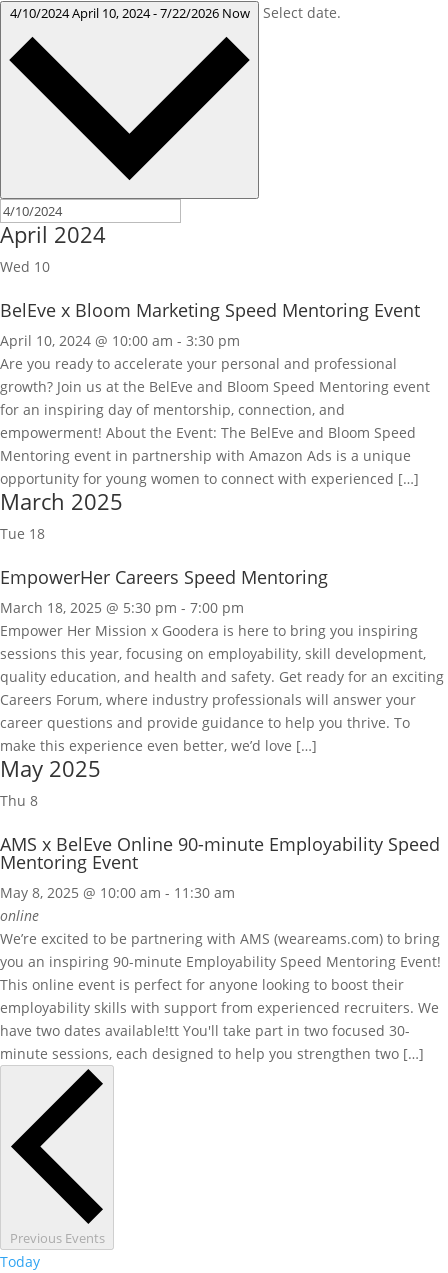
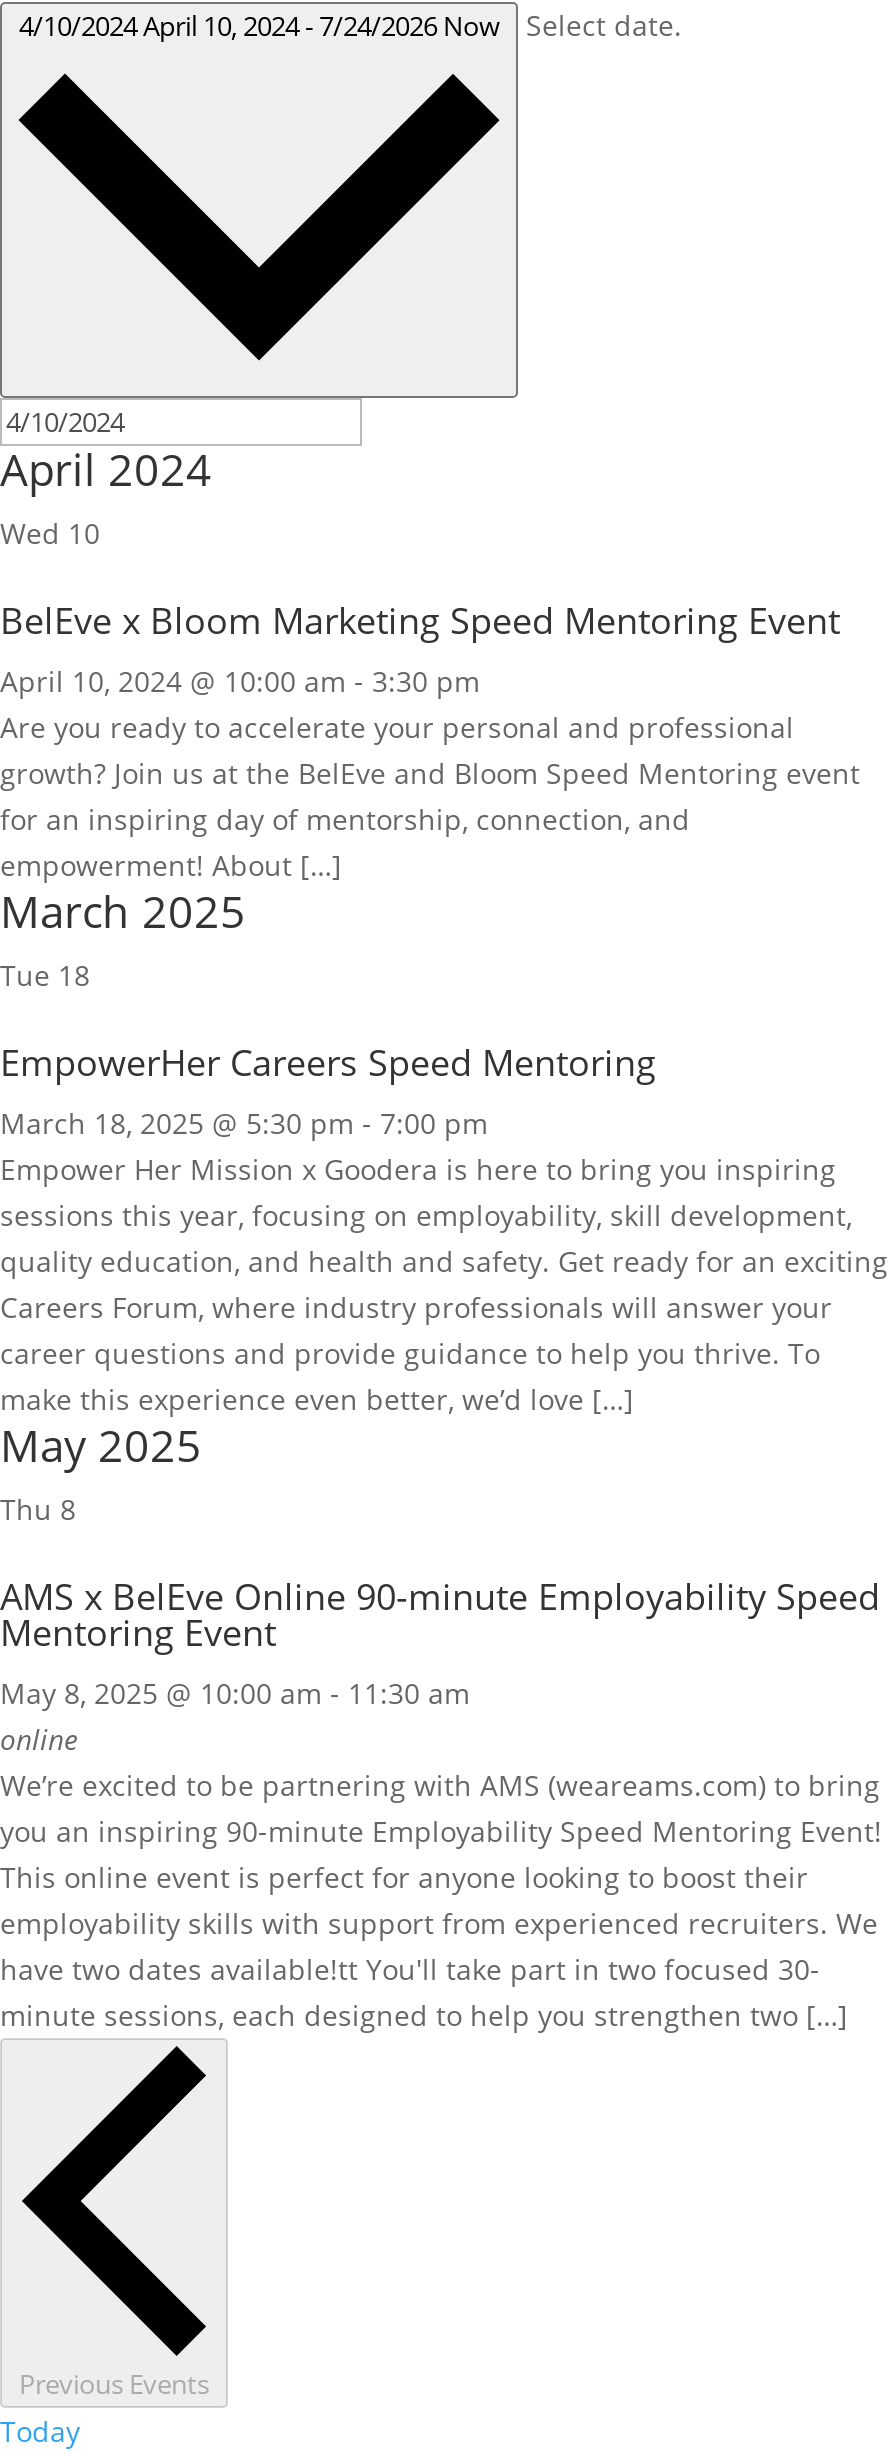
- 4/10/2024April 10, 2024- 7/22/2026 Now Select date.
+ 4/10/2024April 10, 2024- 7/24/2026 Now Select date.

- empowerment! About the Event: The BelEve and Bloom Speed
- Mentoring event in partnership with Amazon Ads is a unique
- opportunity for young women to connect with experienced […]
+ empowerment! About […]
